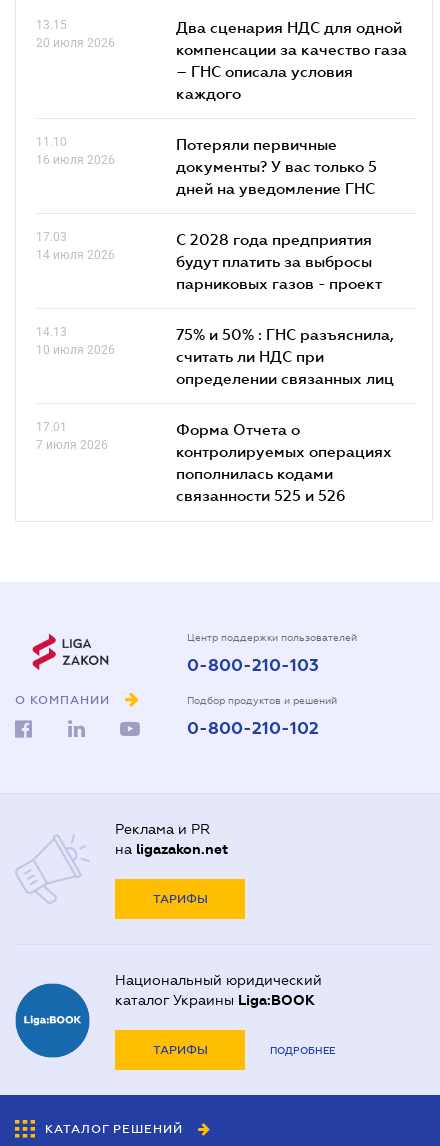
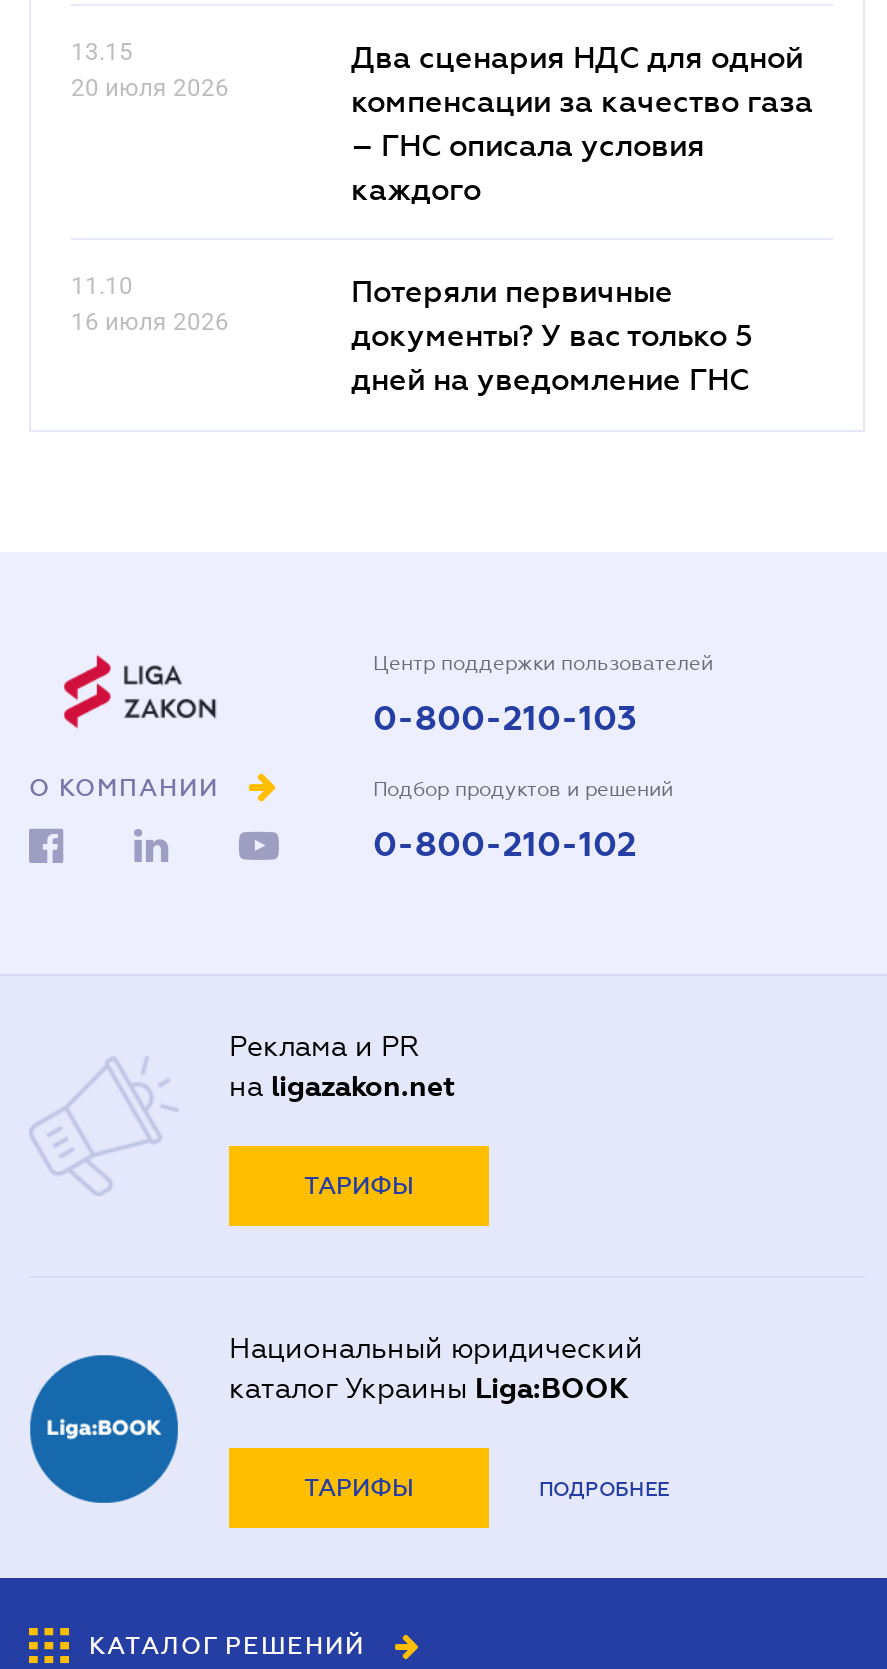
- 17.03
- 14 июля 2026

- С 2028 года предприятия
- будут платить за выбросы
- парниковых газов - проект
- 14.13
- 10 июля 2026

- 75% и 50% : ГНС разъяснила,
- считать ли НДС при
- определении связанных лиц
- 17.01
- 7 июля 2026

- Форма Отчета о
- контролируемых операциях
- пополнилась кодами
- связанности 525 и 526
